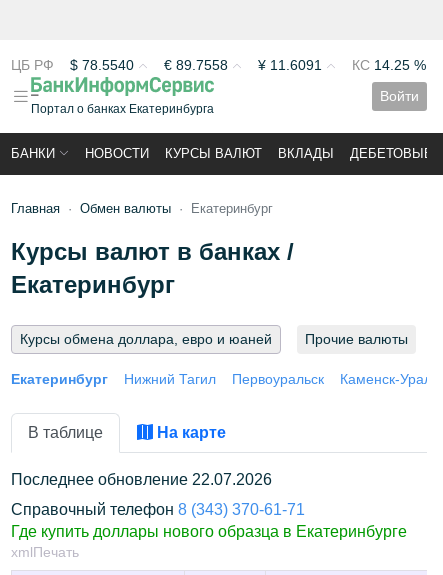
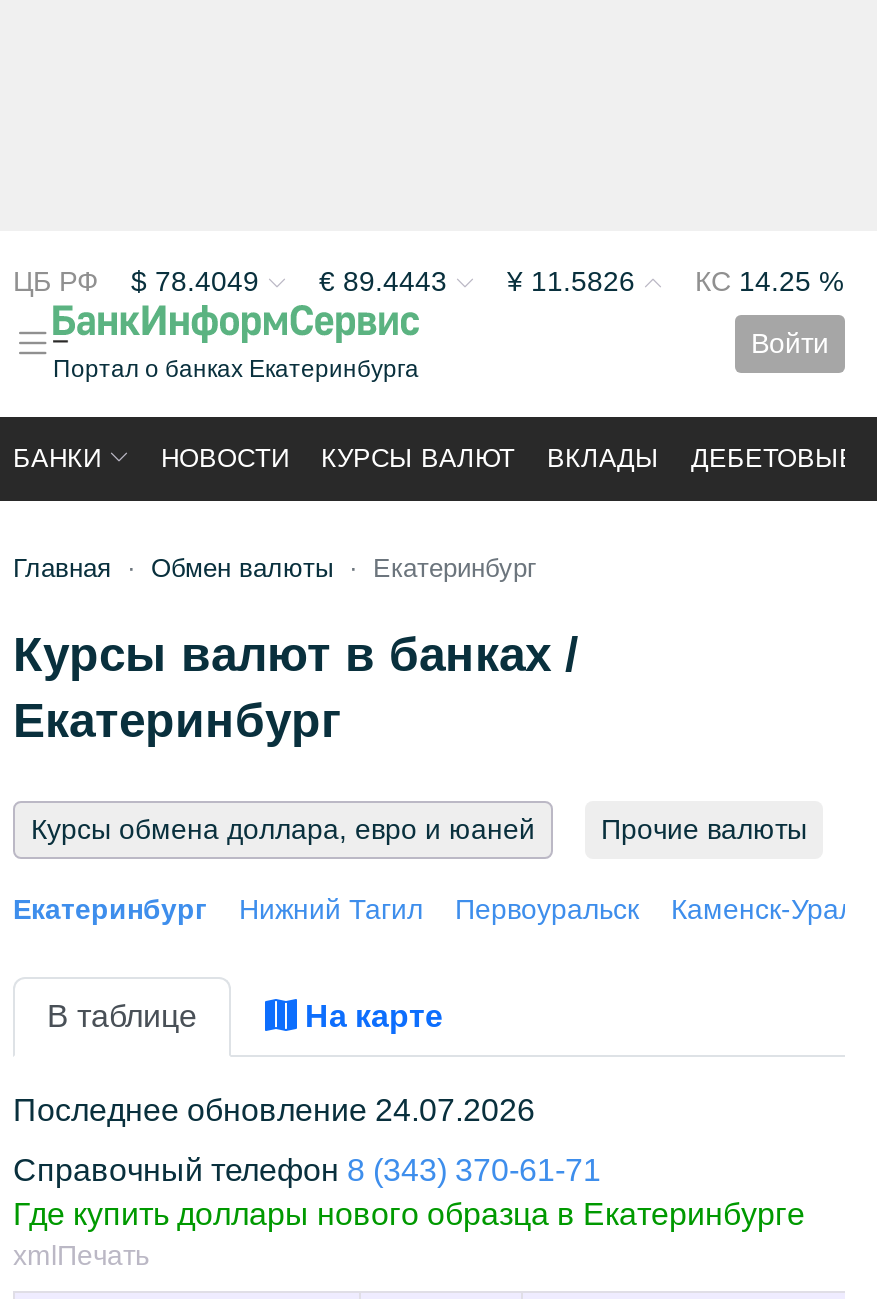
- $78.5540
+ $78.4049

- €89.7558
+ €89.4443

- ¥11.6091
+ ¥11.5826

- Последнее обновление 22.07.2026
+ Последнее обновление 24.07.2026
